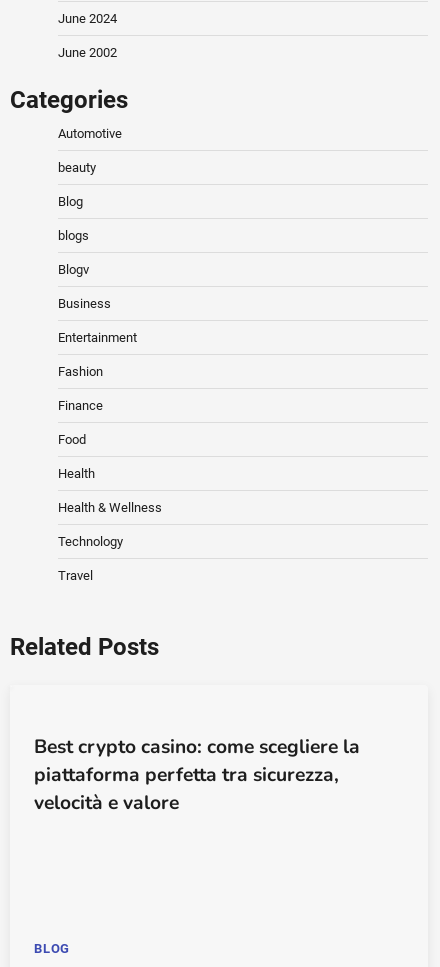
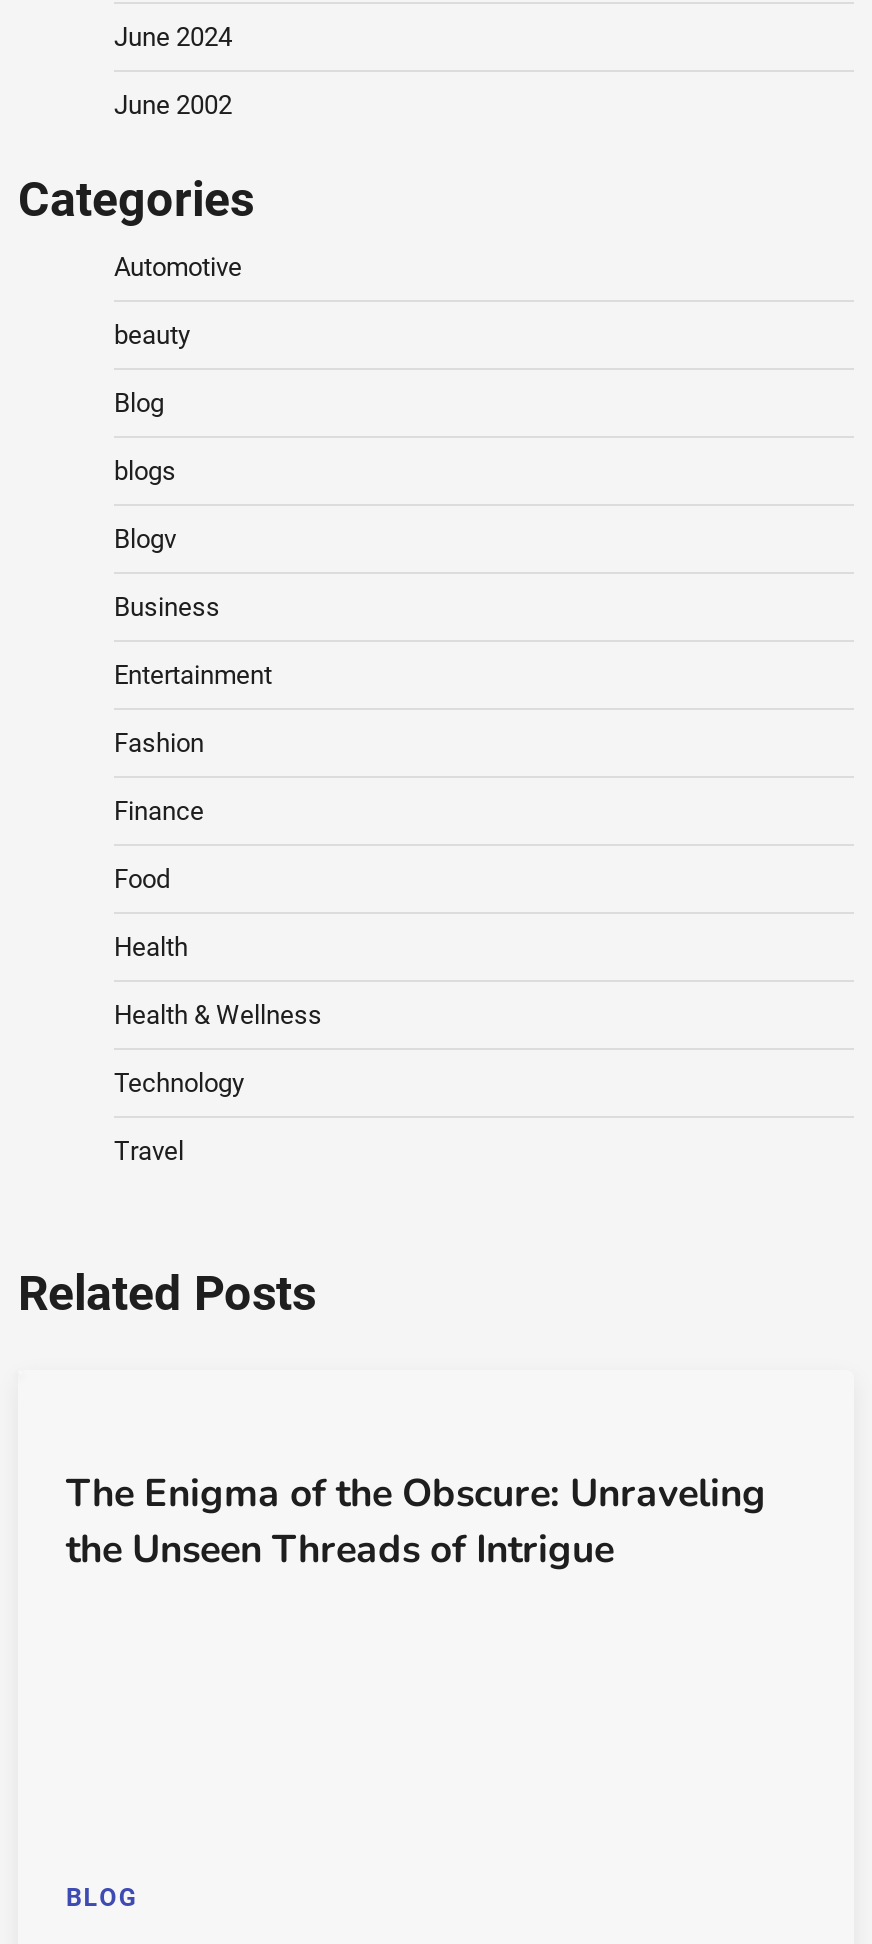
- Best crypto casino: come scegliere la
- piattaforma perfetta tra sicurezza,
- velocità e valore
+ The Enigma of the Obscure: Unraveling
+ the Unseen Threads of Intrigue
